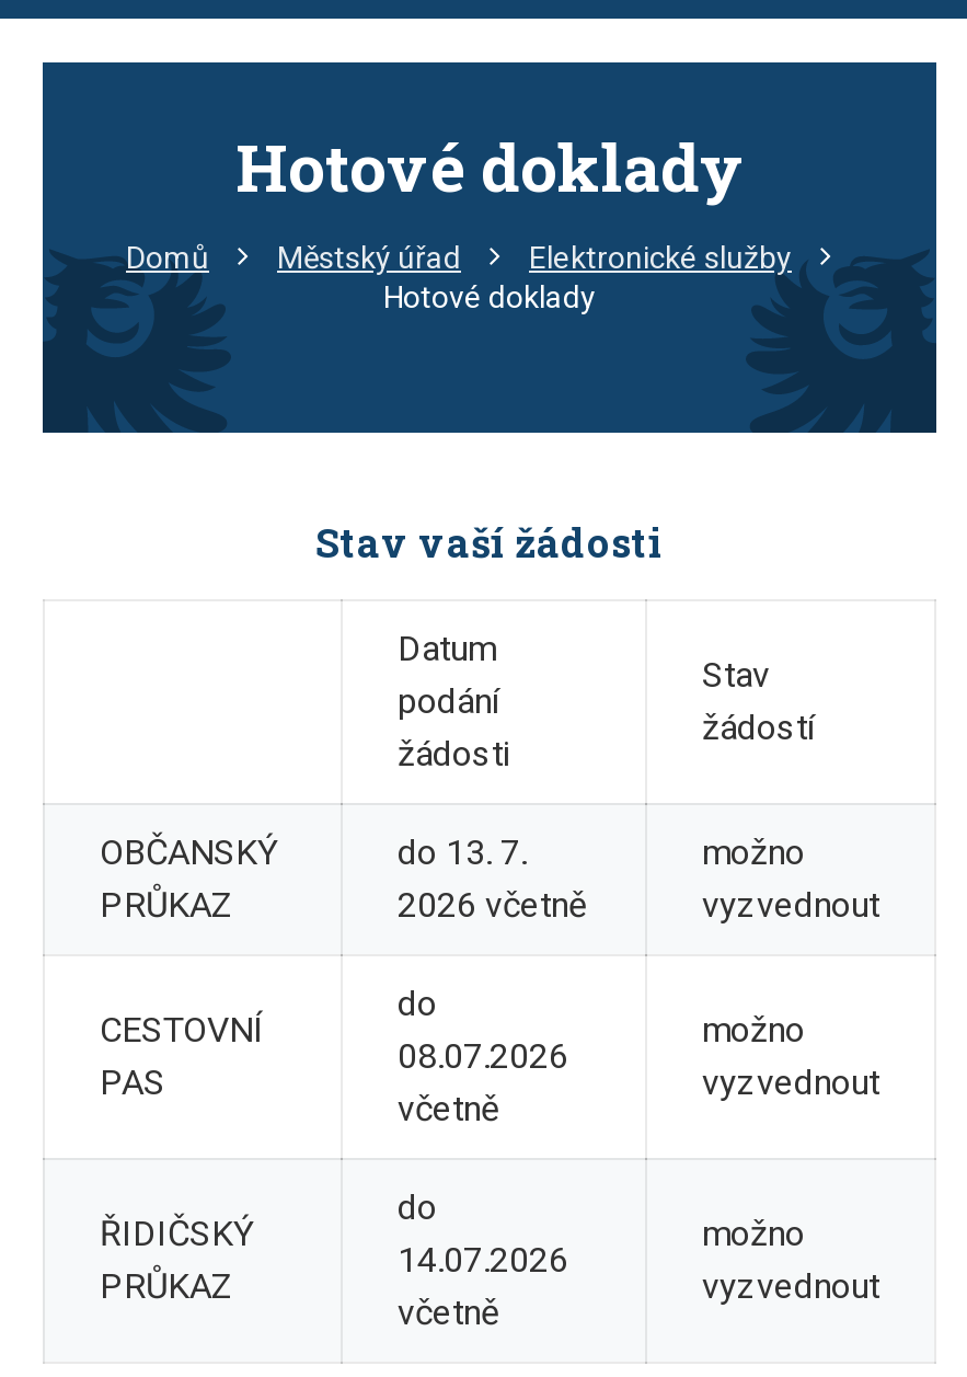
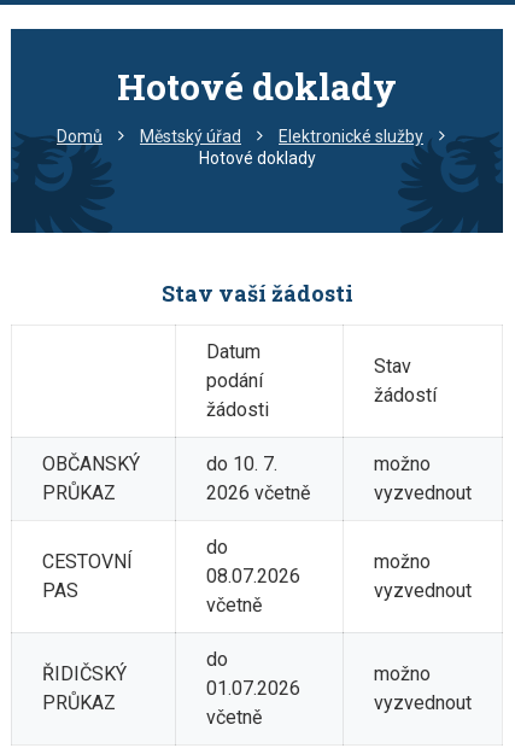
- do 13. 7.
+ do 10. 7.

- 14.07.2026
+ 01.07.2026
